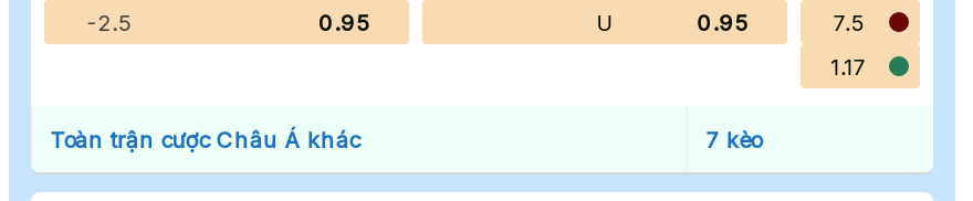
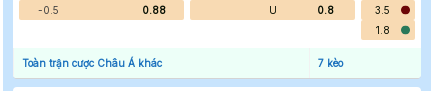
- -2.5
+ -0.5

- 0.95
+ 0.88

- 0.95
+ 0.8

- 7.5
+ 3.5

- 1.17
+ 1.8
